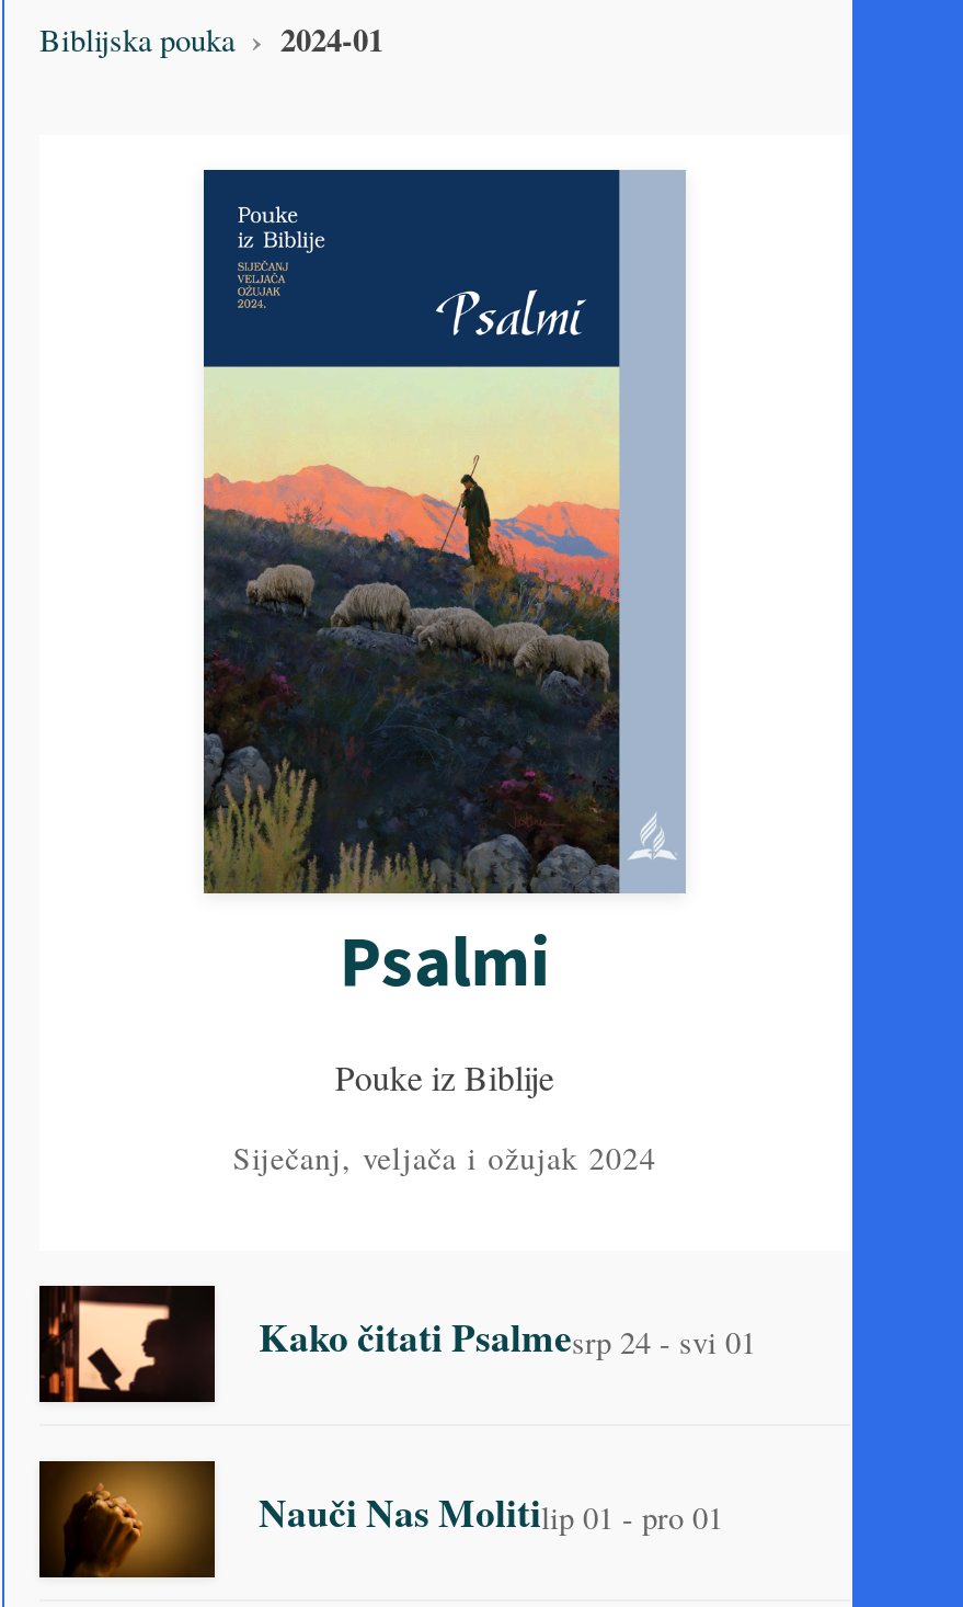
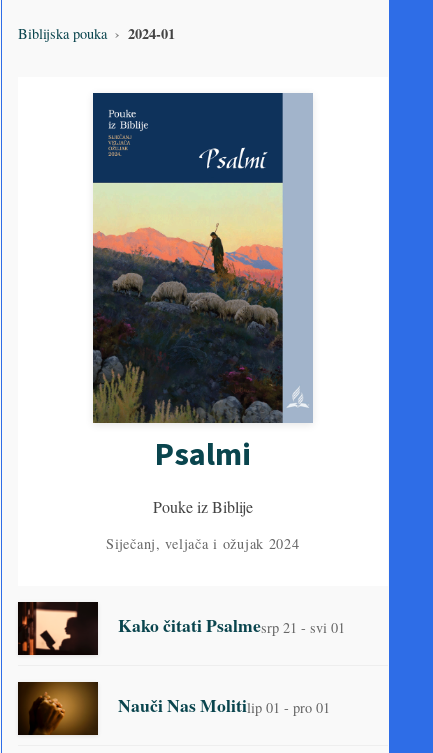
- Kako čitati Psalmesrp 24 - svi 01
+ Kako čitati Psalmesrp 21 - svi 01
